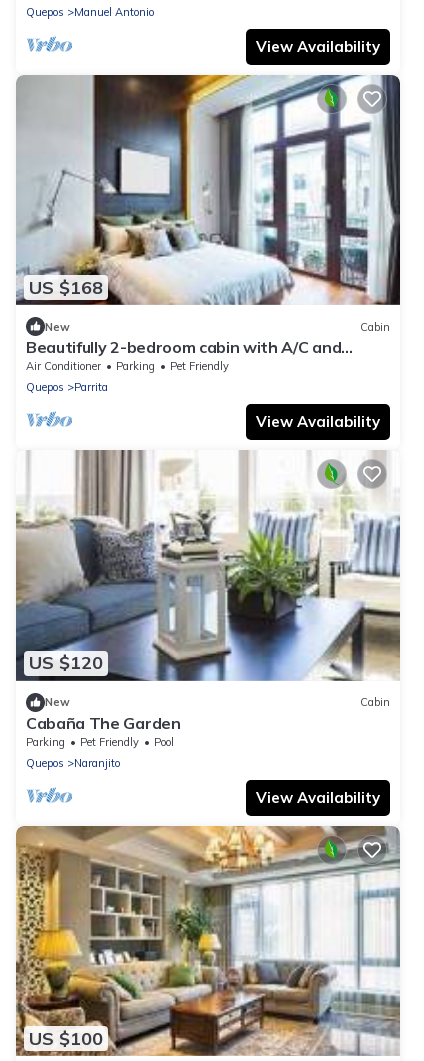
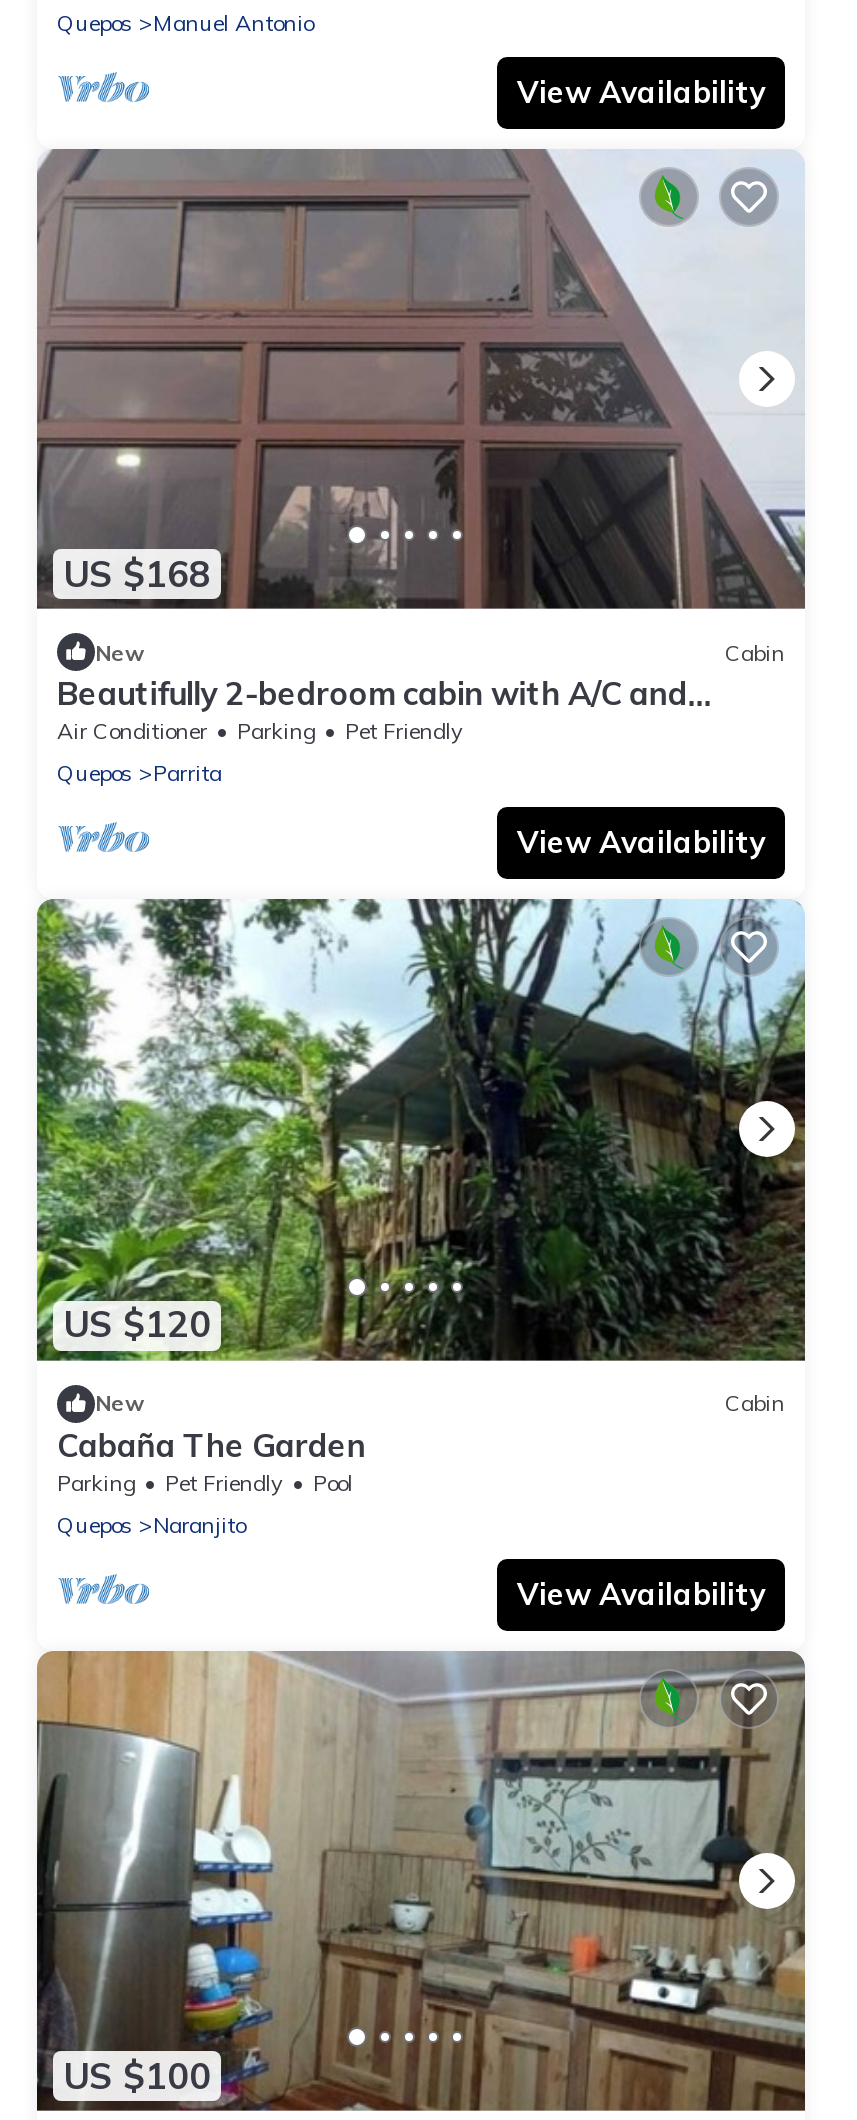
- [image]
+ [image]

- [image]
+ [image]

- [image]
+ [image]
